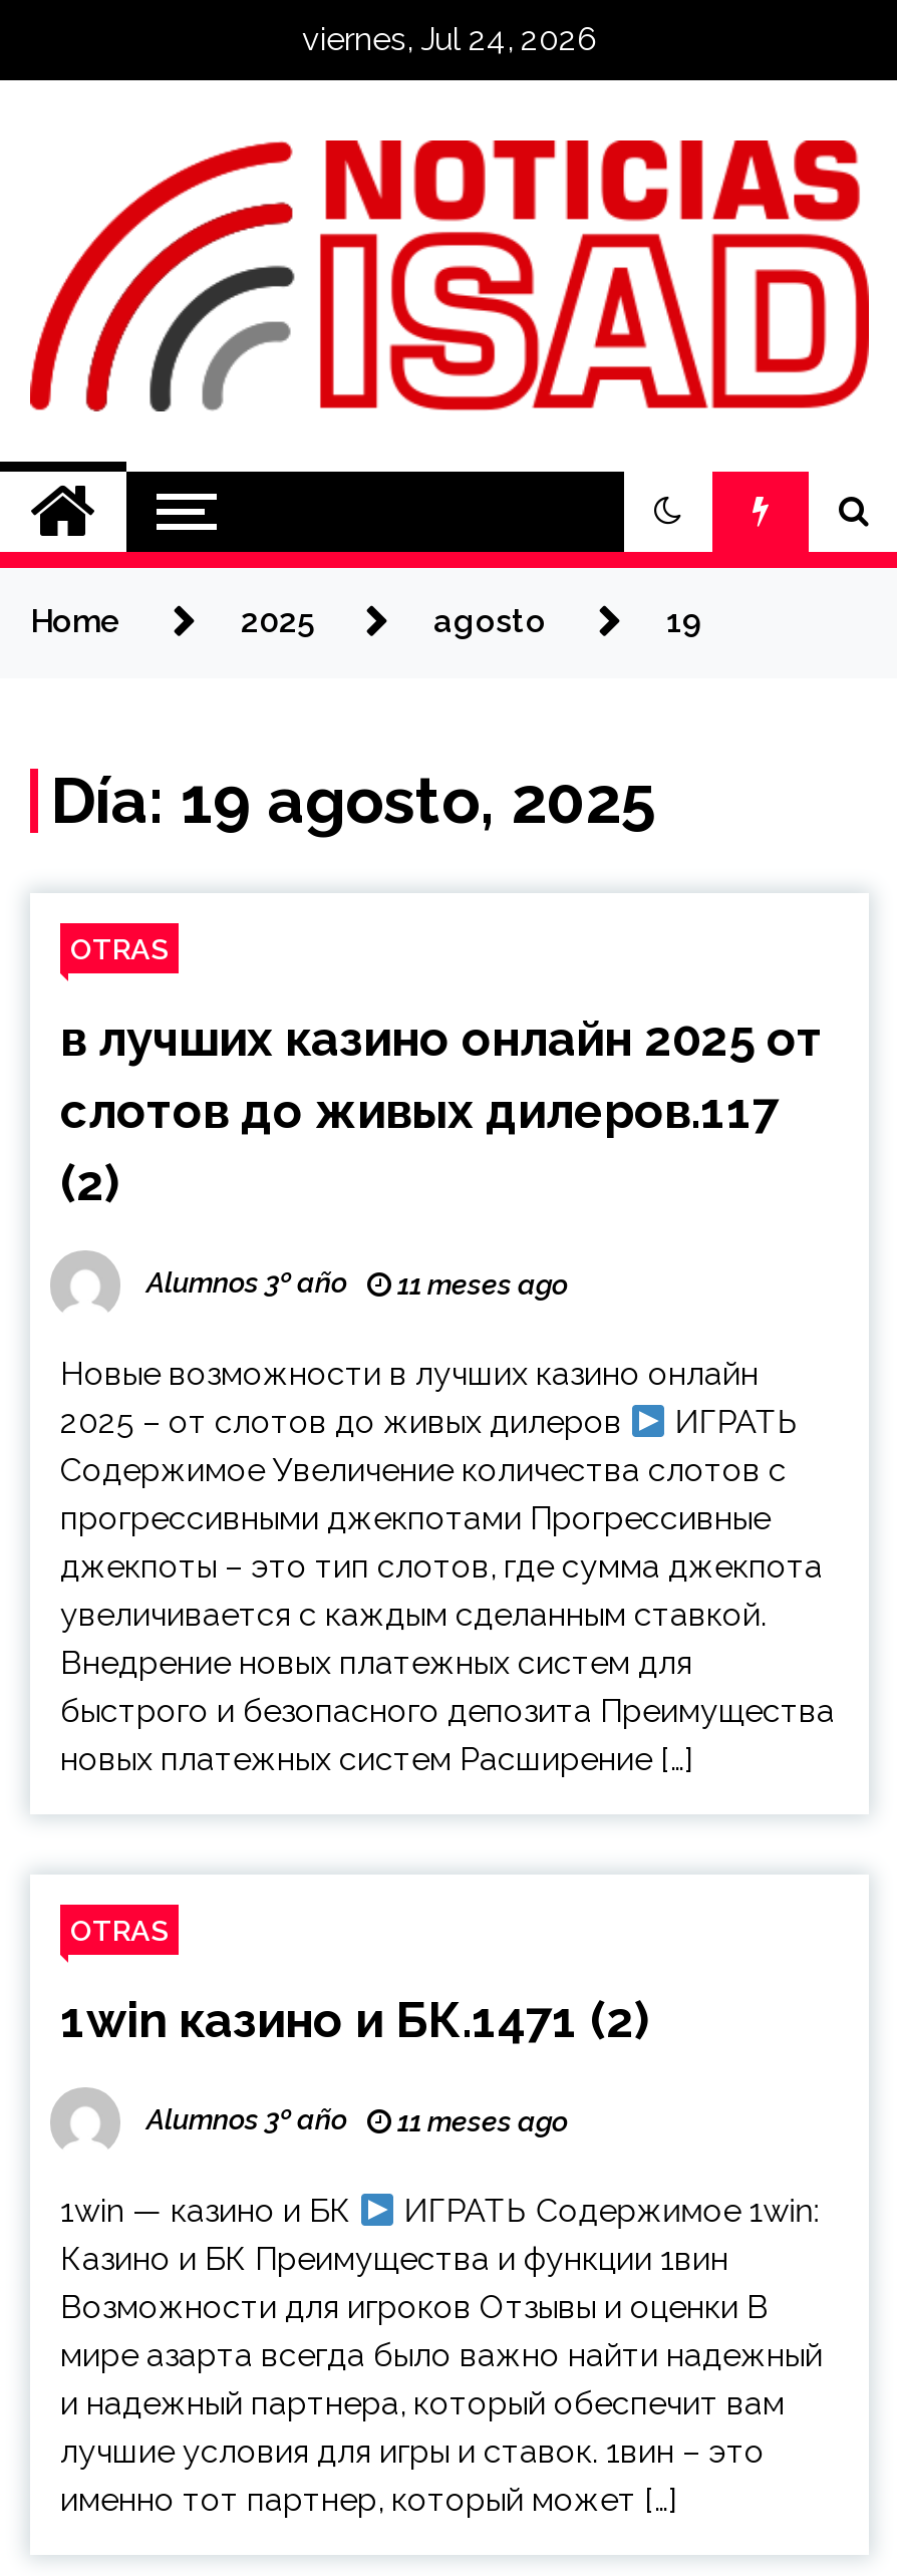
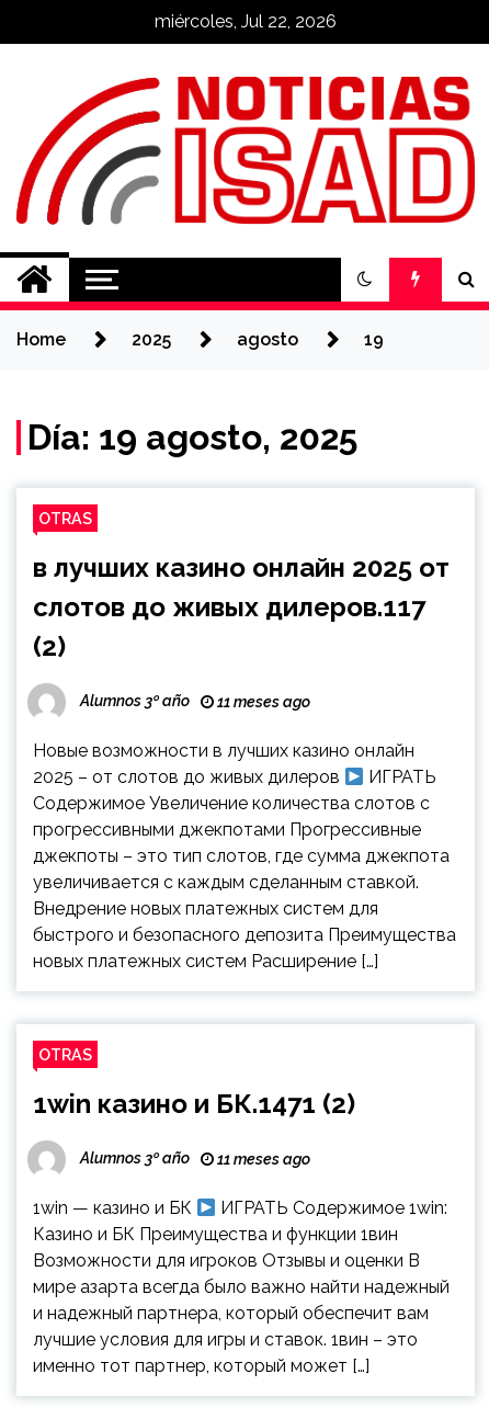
- viernes, Jul 24, 2026
+ miércoles, Jul 22, 2026
